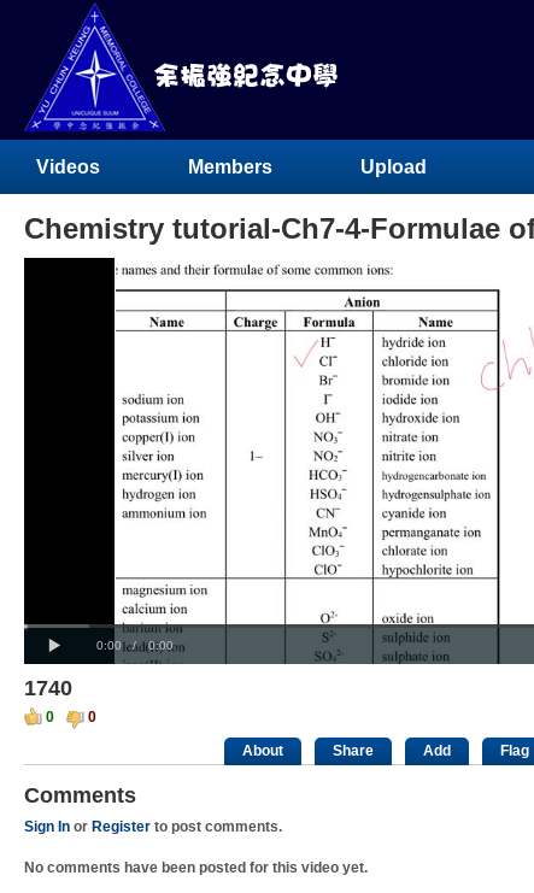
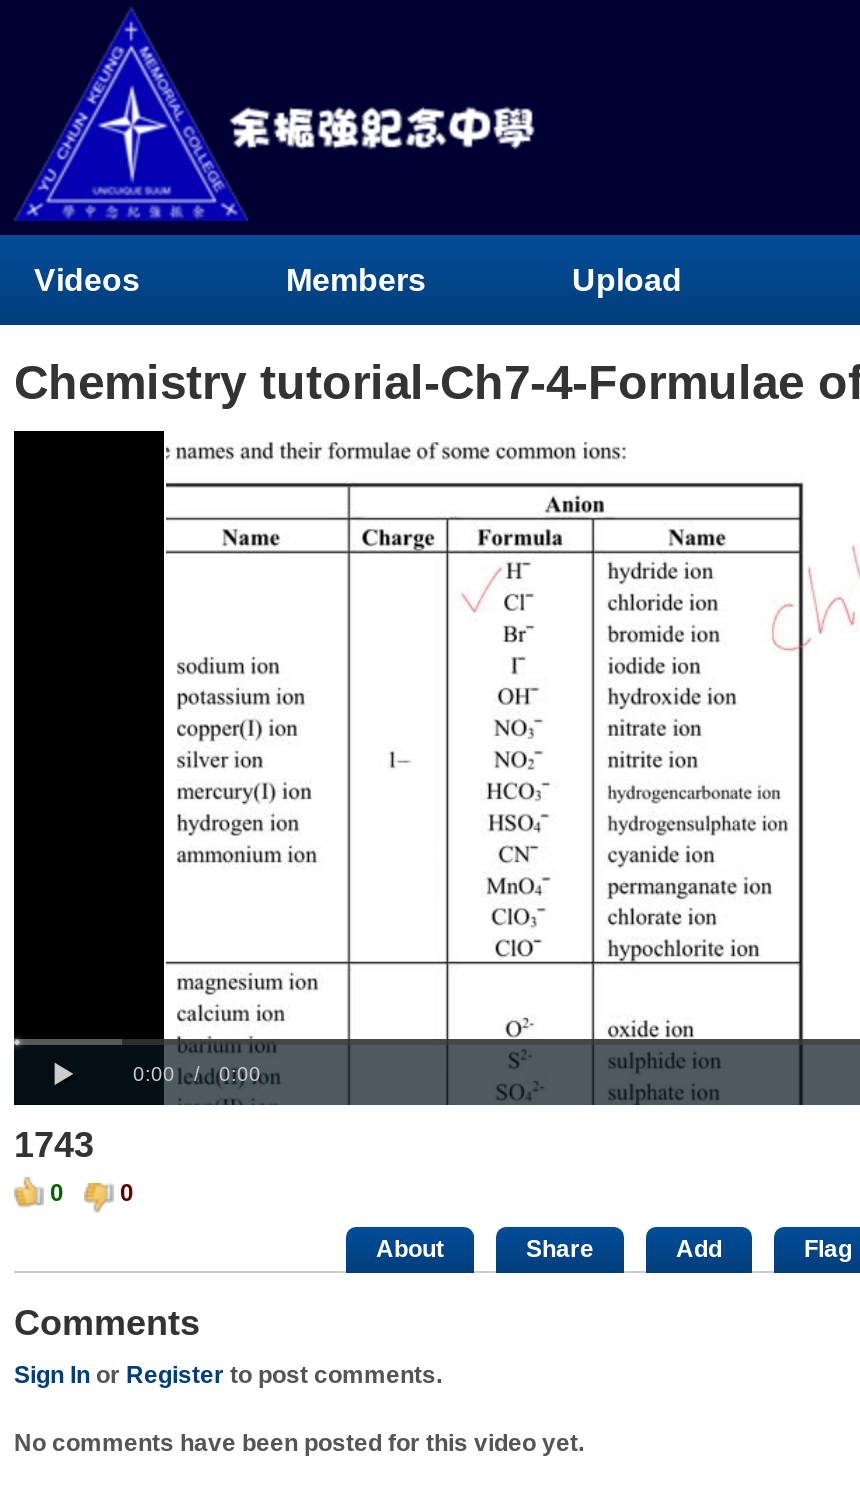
- 1740
+ 1743
